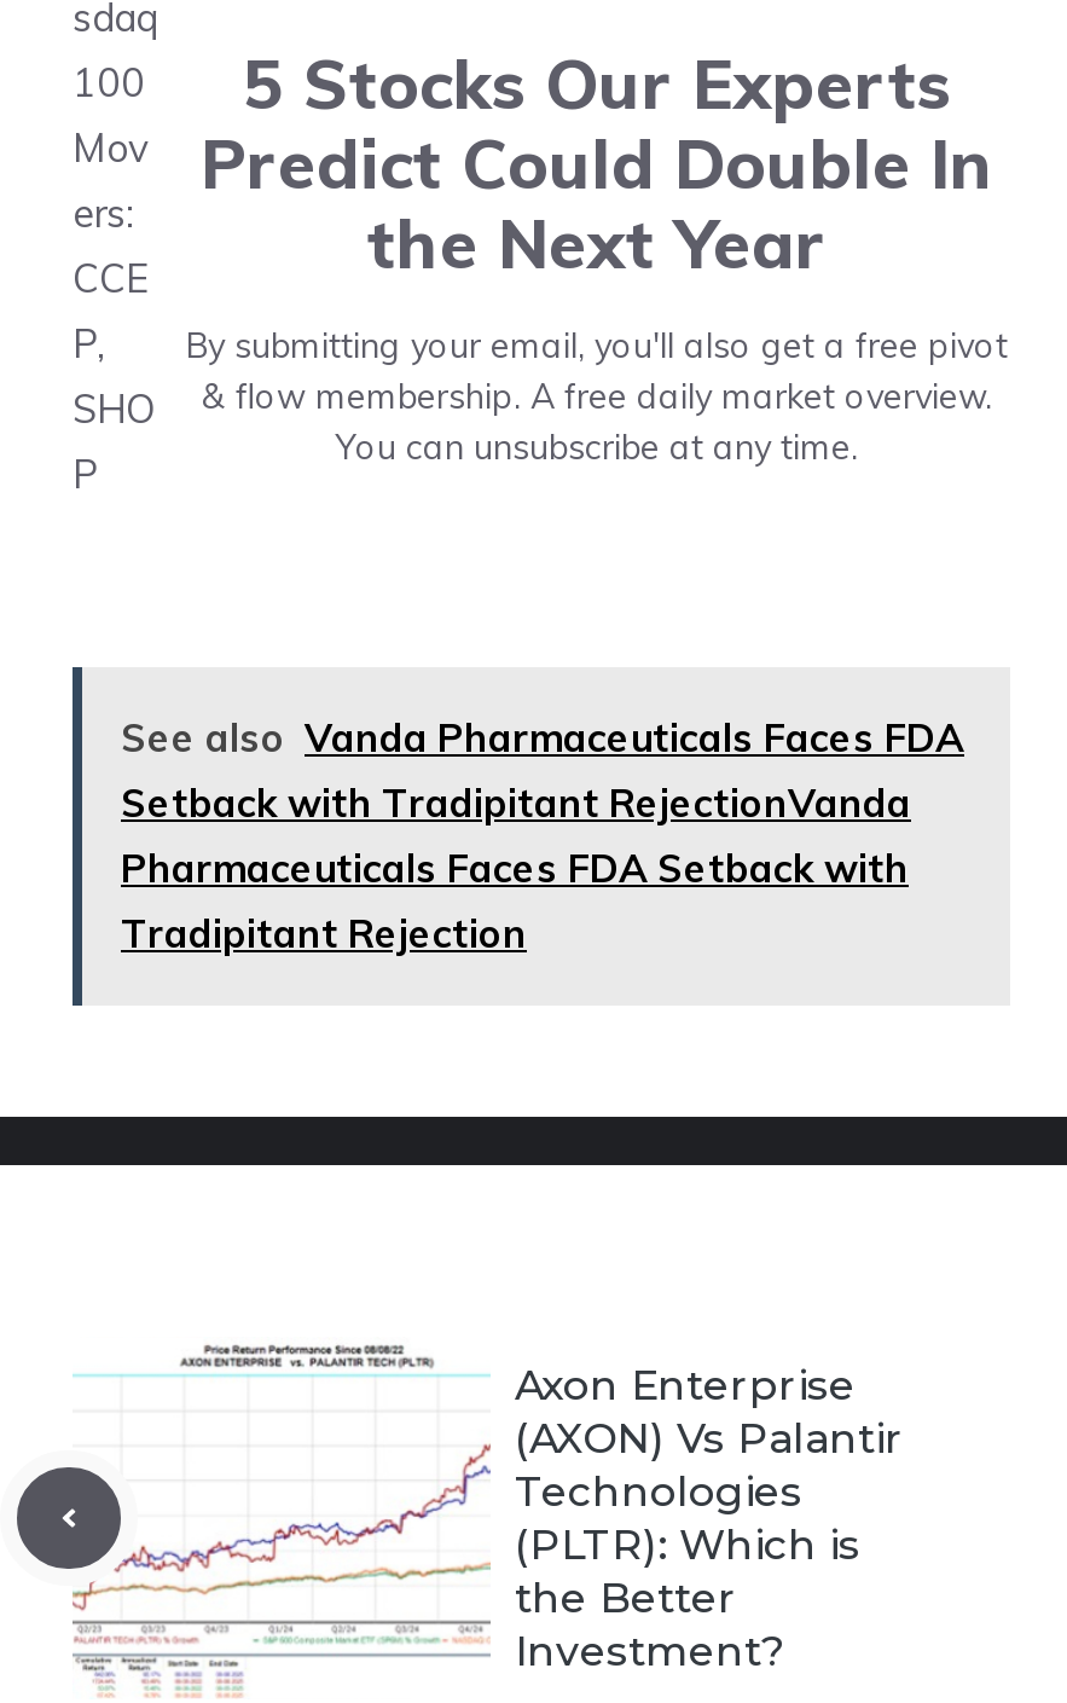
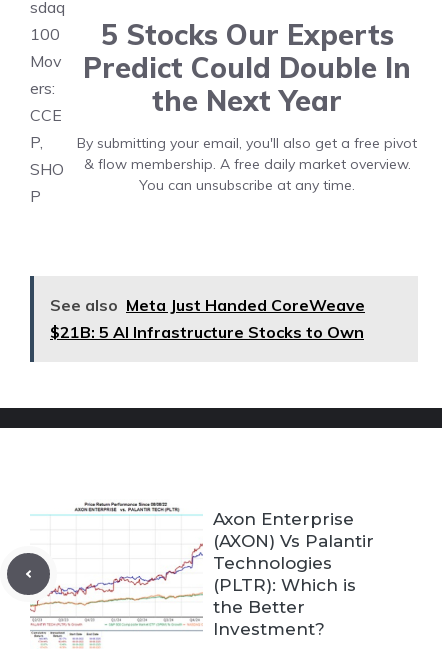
- See also Vanda Pharmaceuticals Faces FDA
- Setback with Tradipitant RejectionVanda
- Pharmaceuticals Faces FDA Setback with
- Tradipitant Rejection
+ See also Meta Just Handed CoreWeave
+ $21B: 5 AI Infrastructure Stocks to Own
